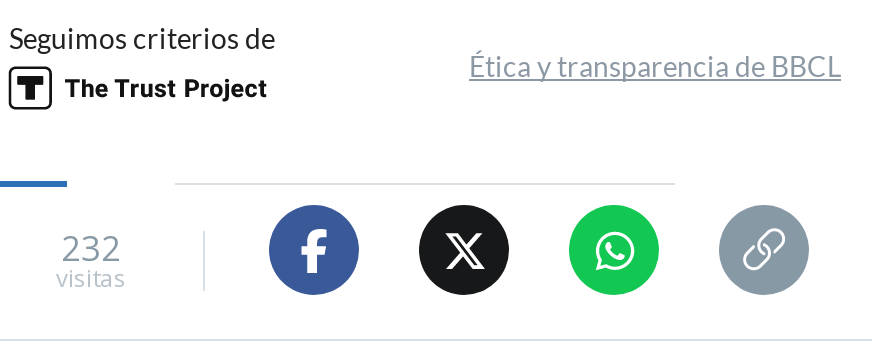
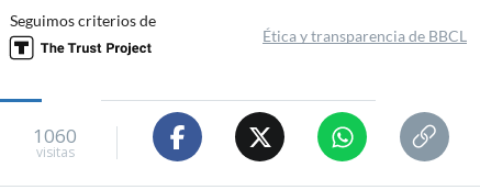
- 232
+ 1060
